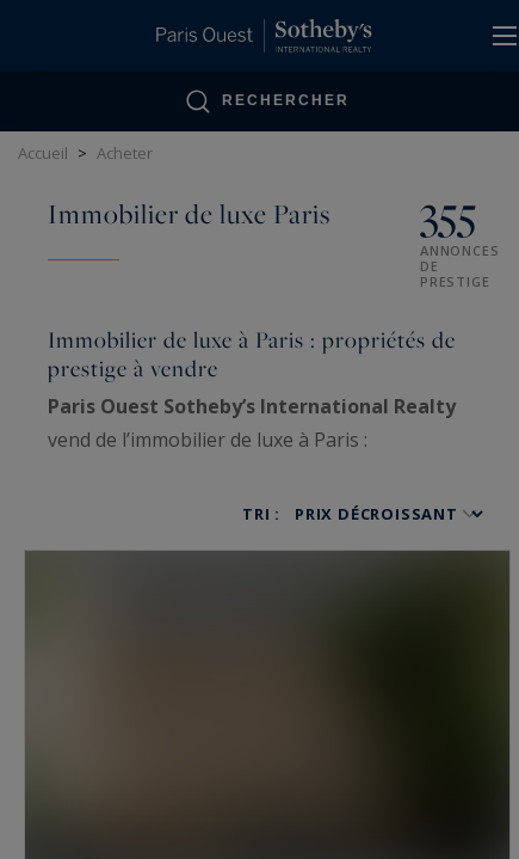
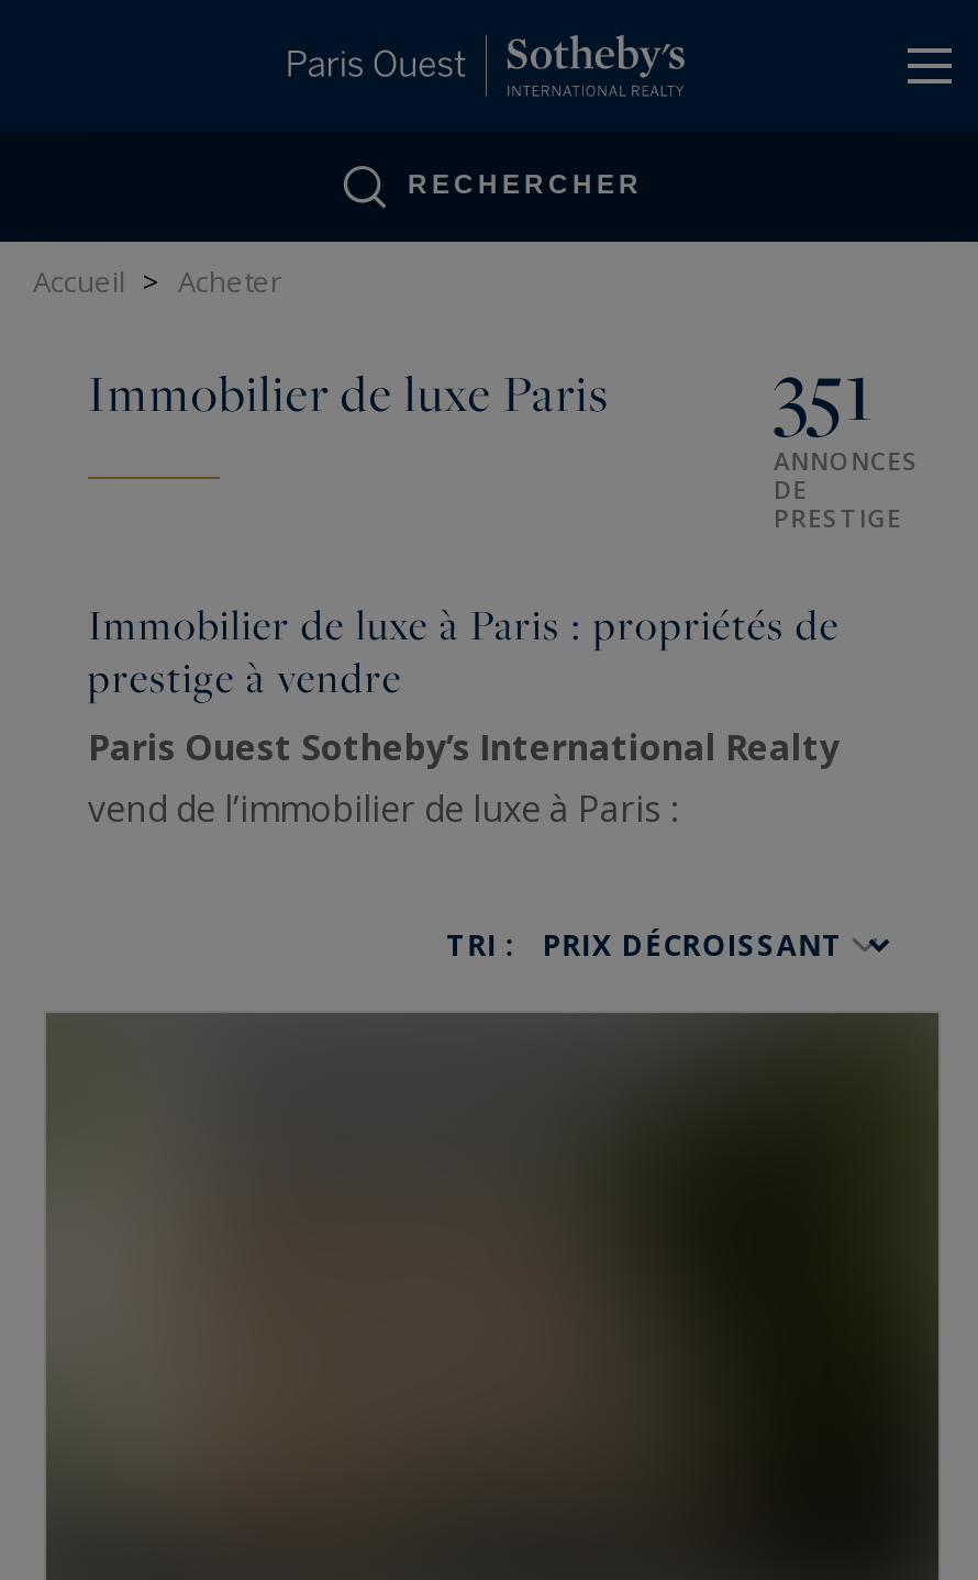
- 355
+ 351
